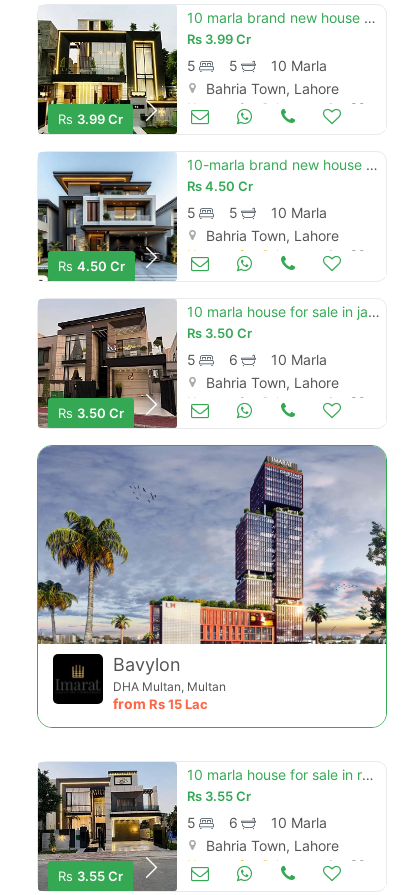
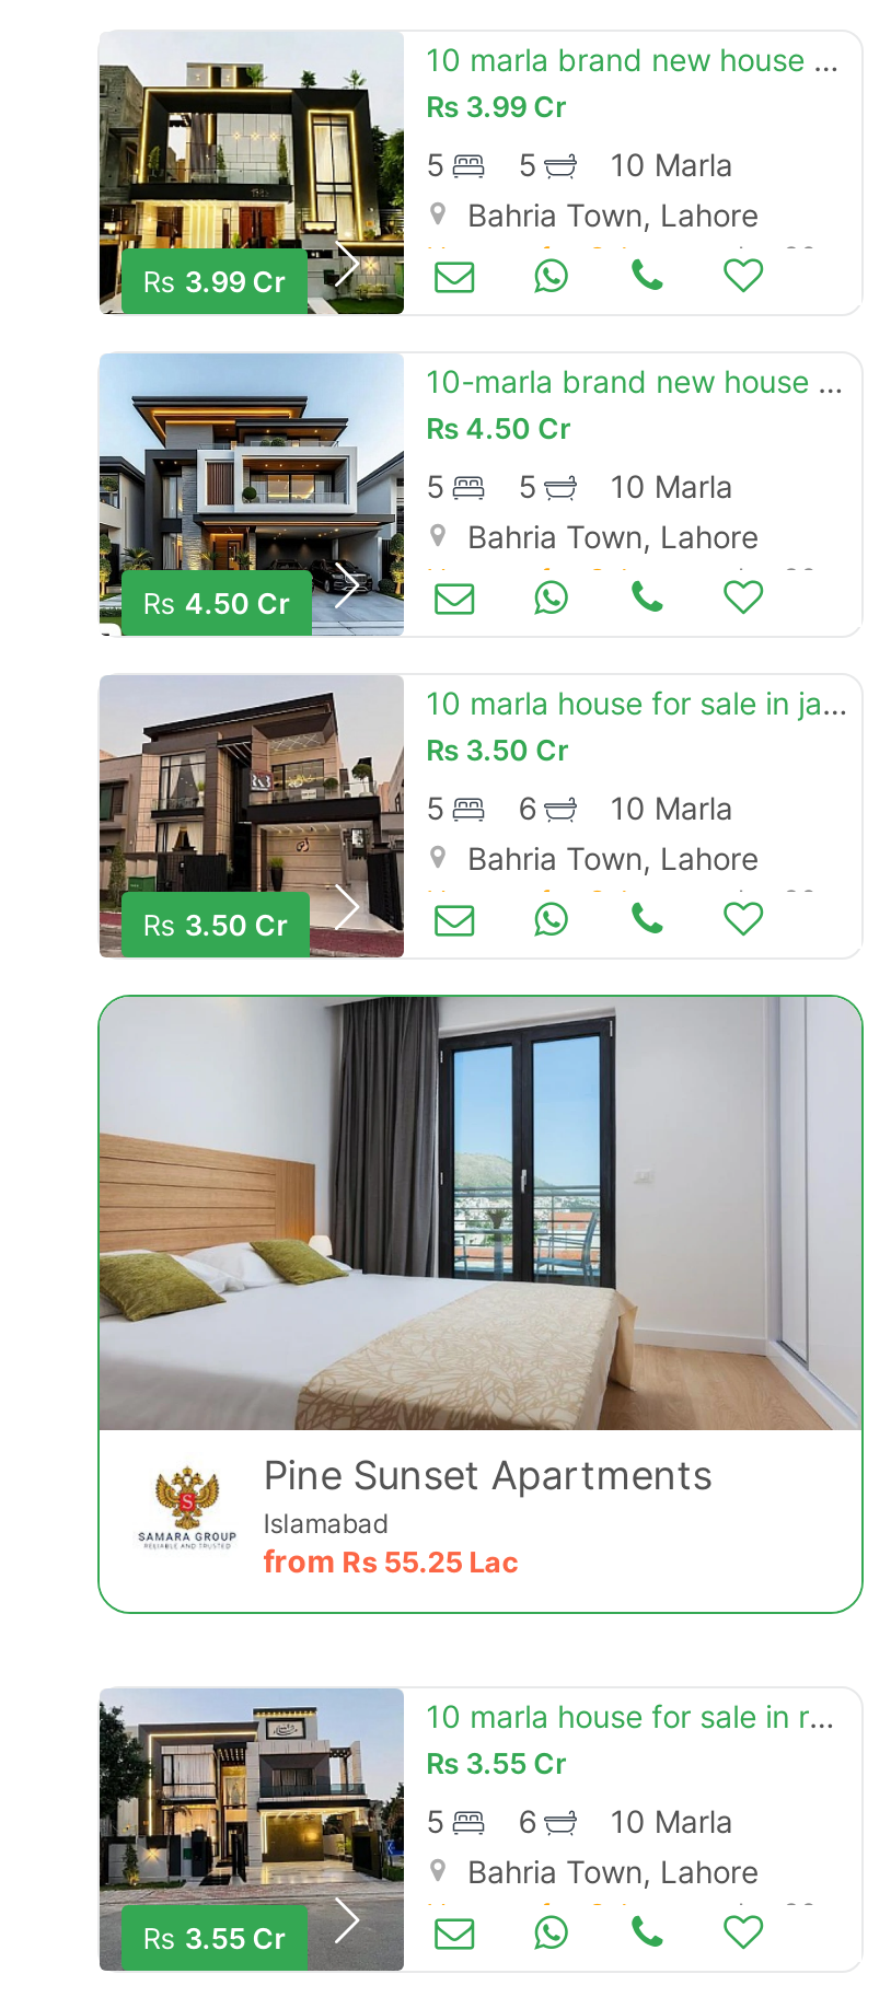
- [image]
- Bavylon
- DHA Multan, Multan
- from Rs 15 Lac
+ [image]
+ Pine Sunset Apartments
+ Islamabad
+ from Rs 55.25 Lac

- [image]
+ [image]
